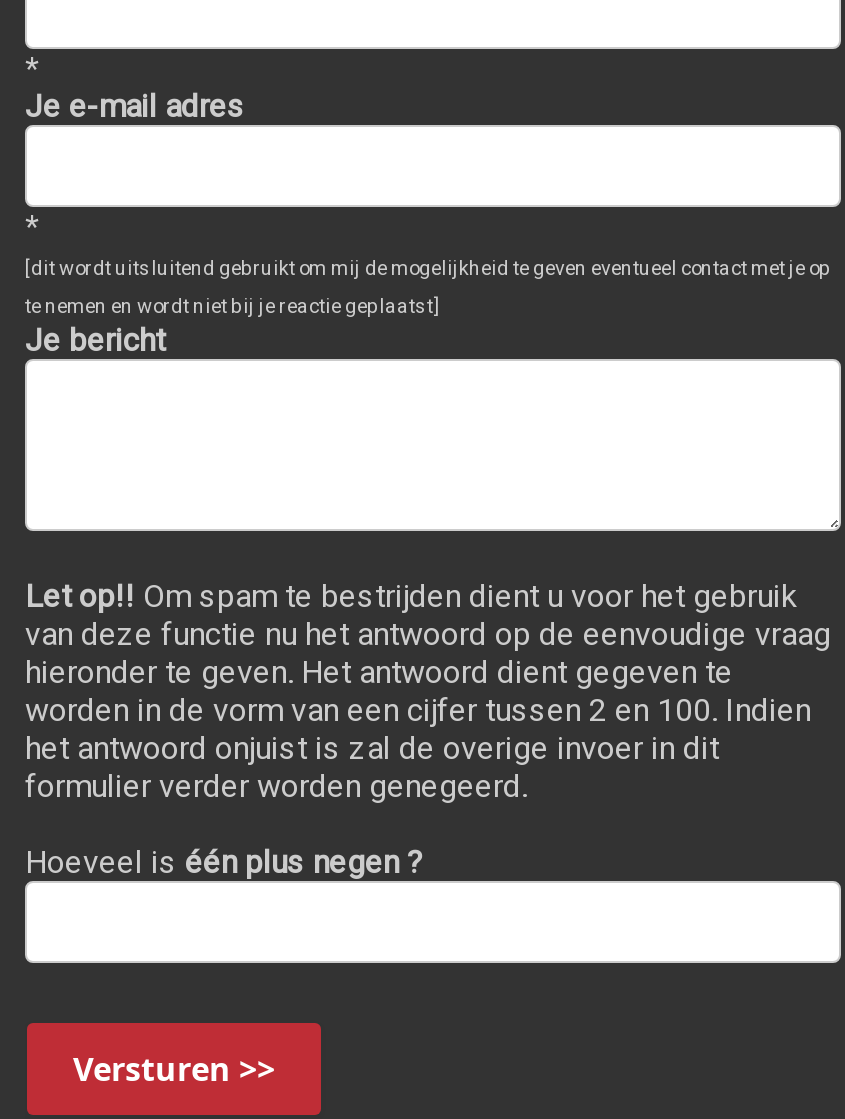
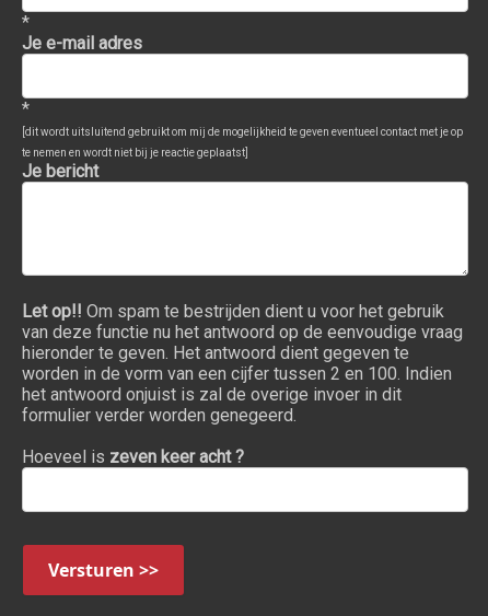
- Hoeveel is één plus negen ?
+ Hoeveel is zeven keer acht ?
